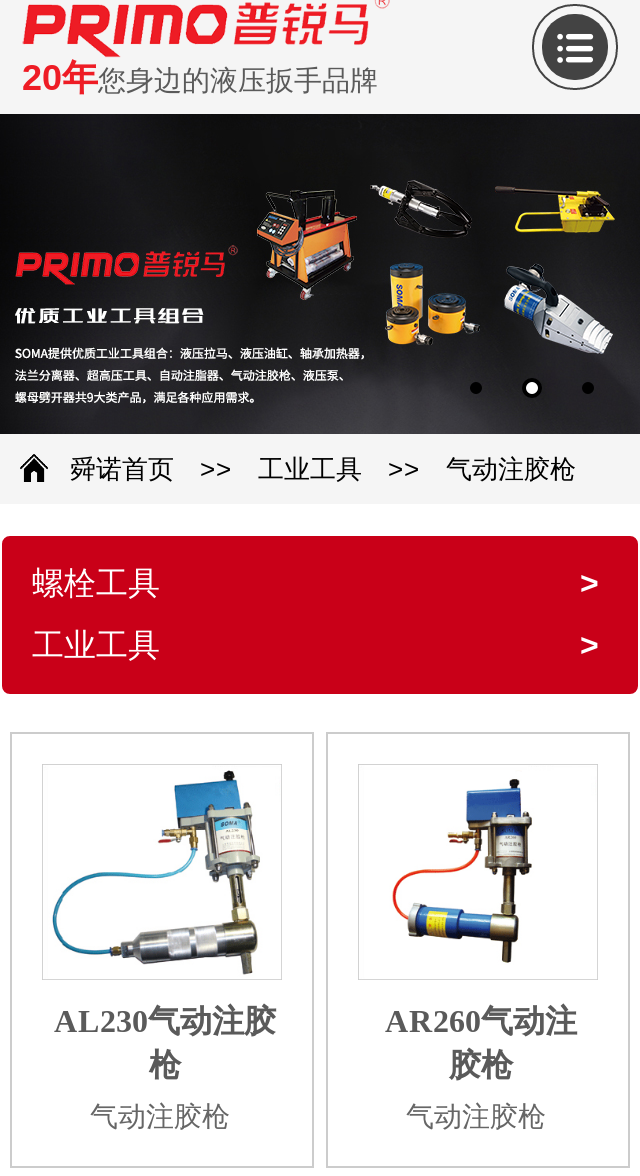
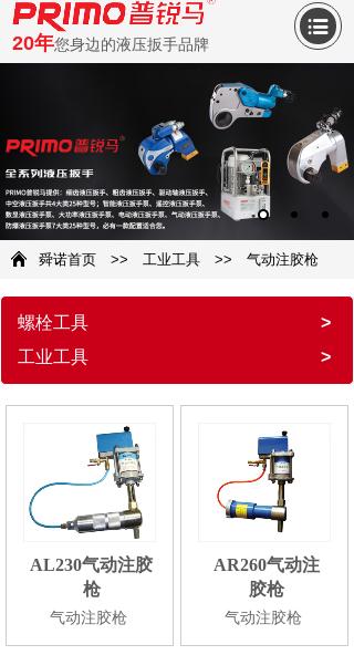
- [image]
+ [image]
